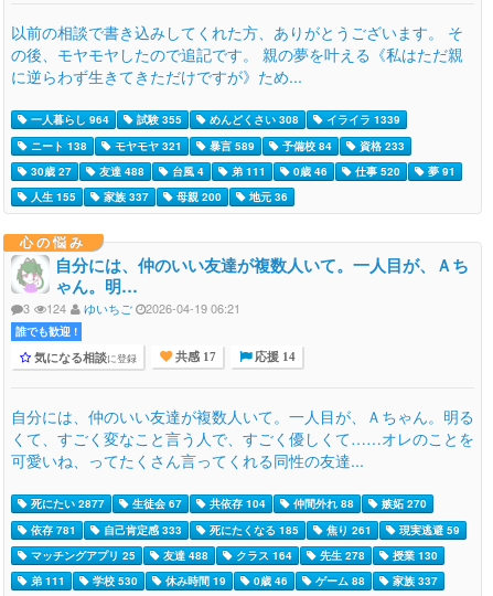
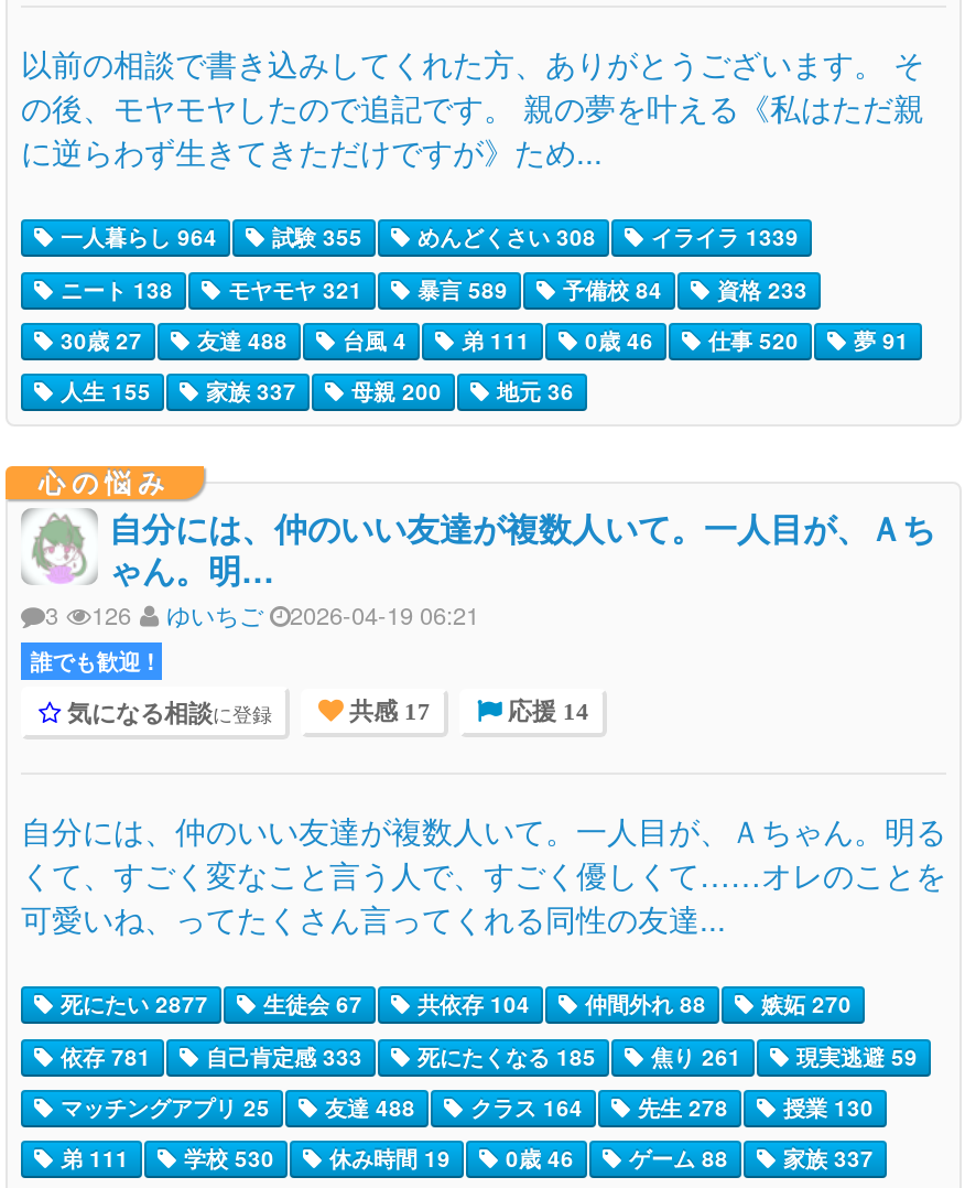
- 3 124 ゆいちご 2026-04-19 06:21
+ 3 126 ゆいちご 2026-04-19 06:21
